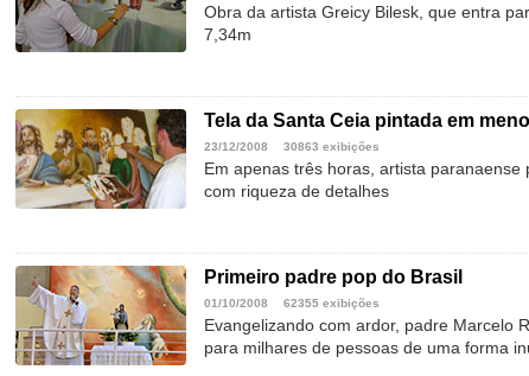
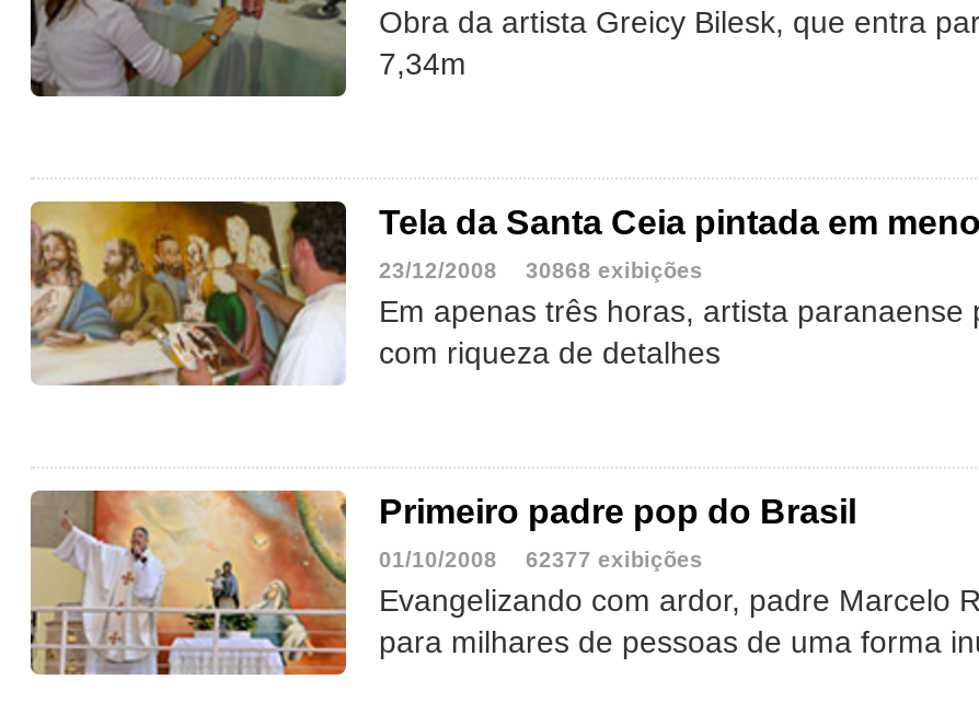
- 23/12/2008 30863 exibições
+ 23/12/2008 30868 exibições

- 01/10/2008 62355 exibições
+ 01/10/2008 62377 exibições
